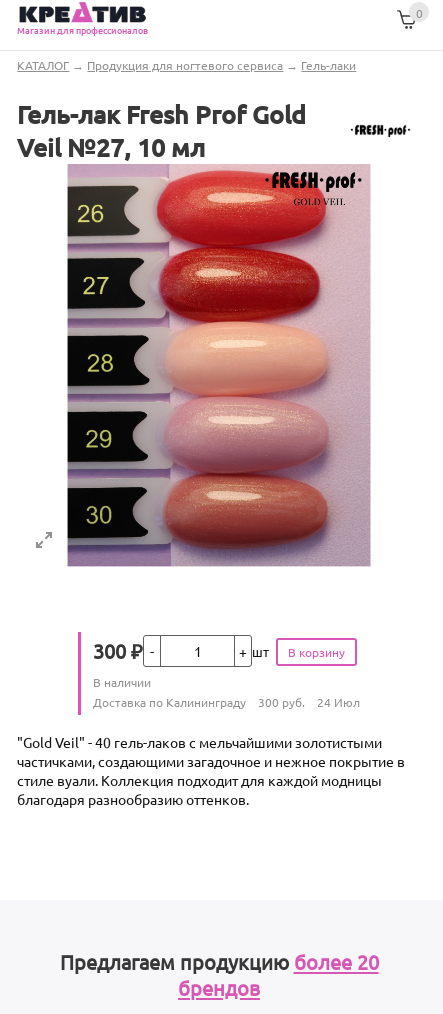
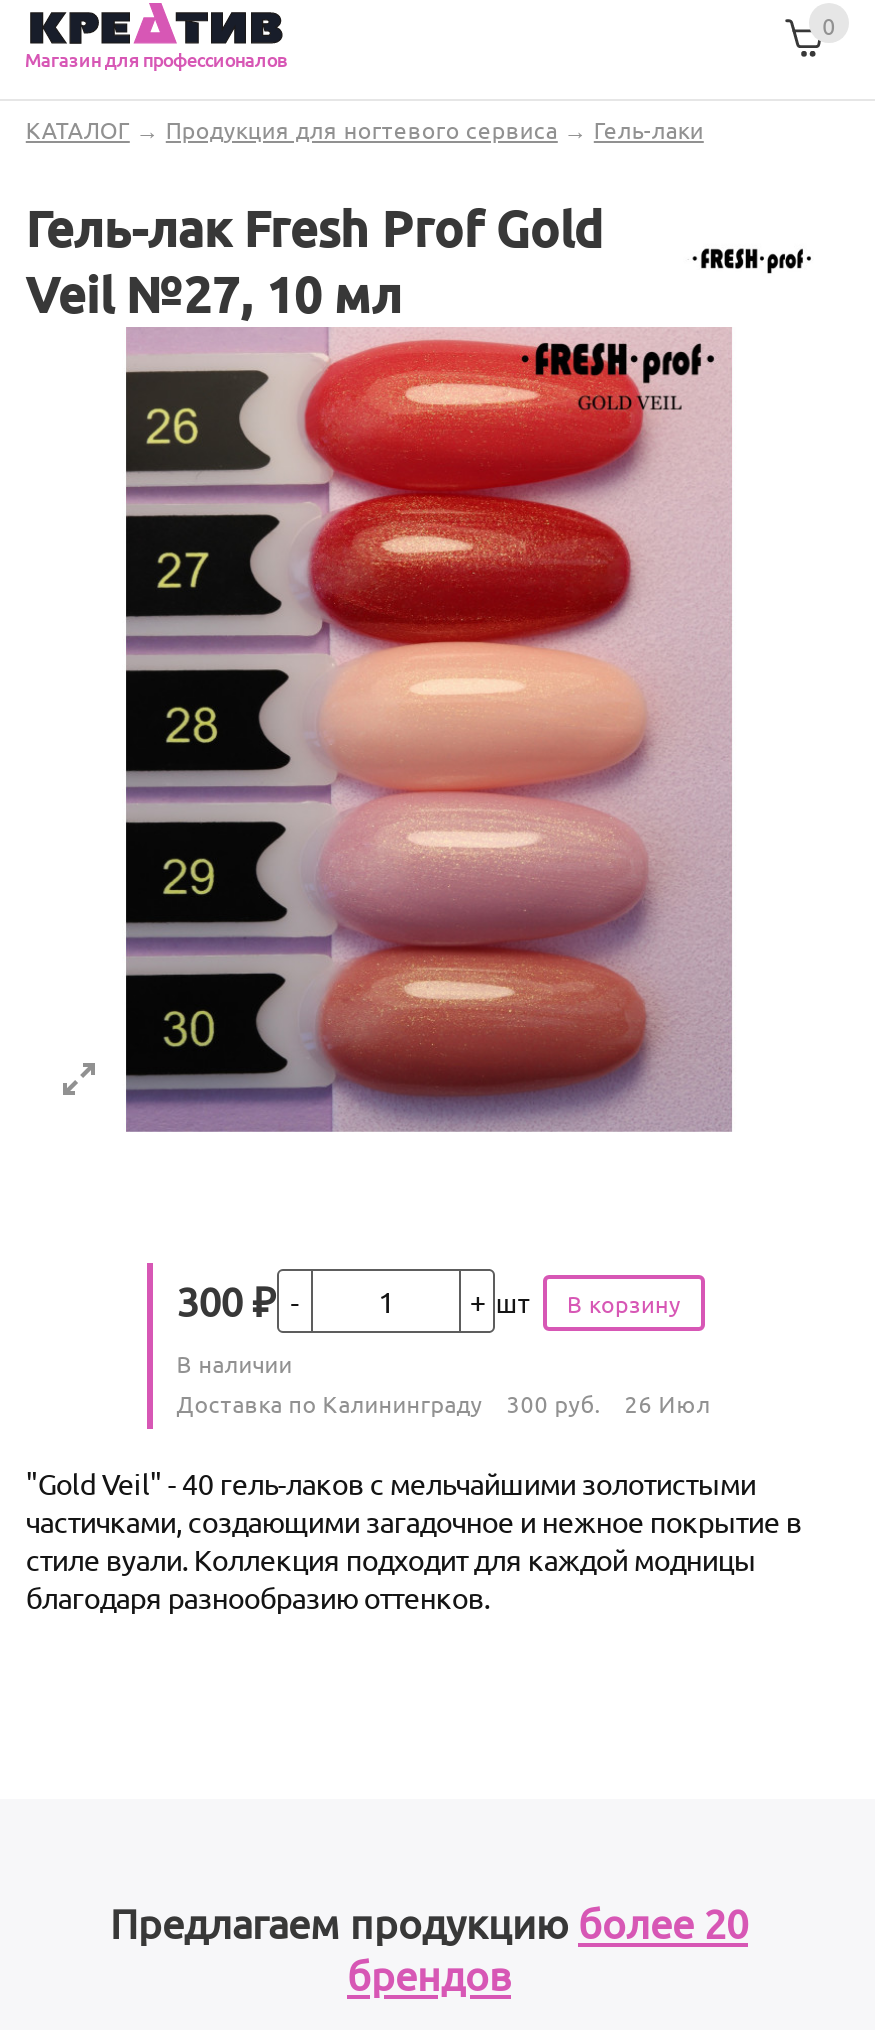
- 24 Июл
+ 26 Июл
